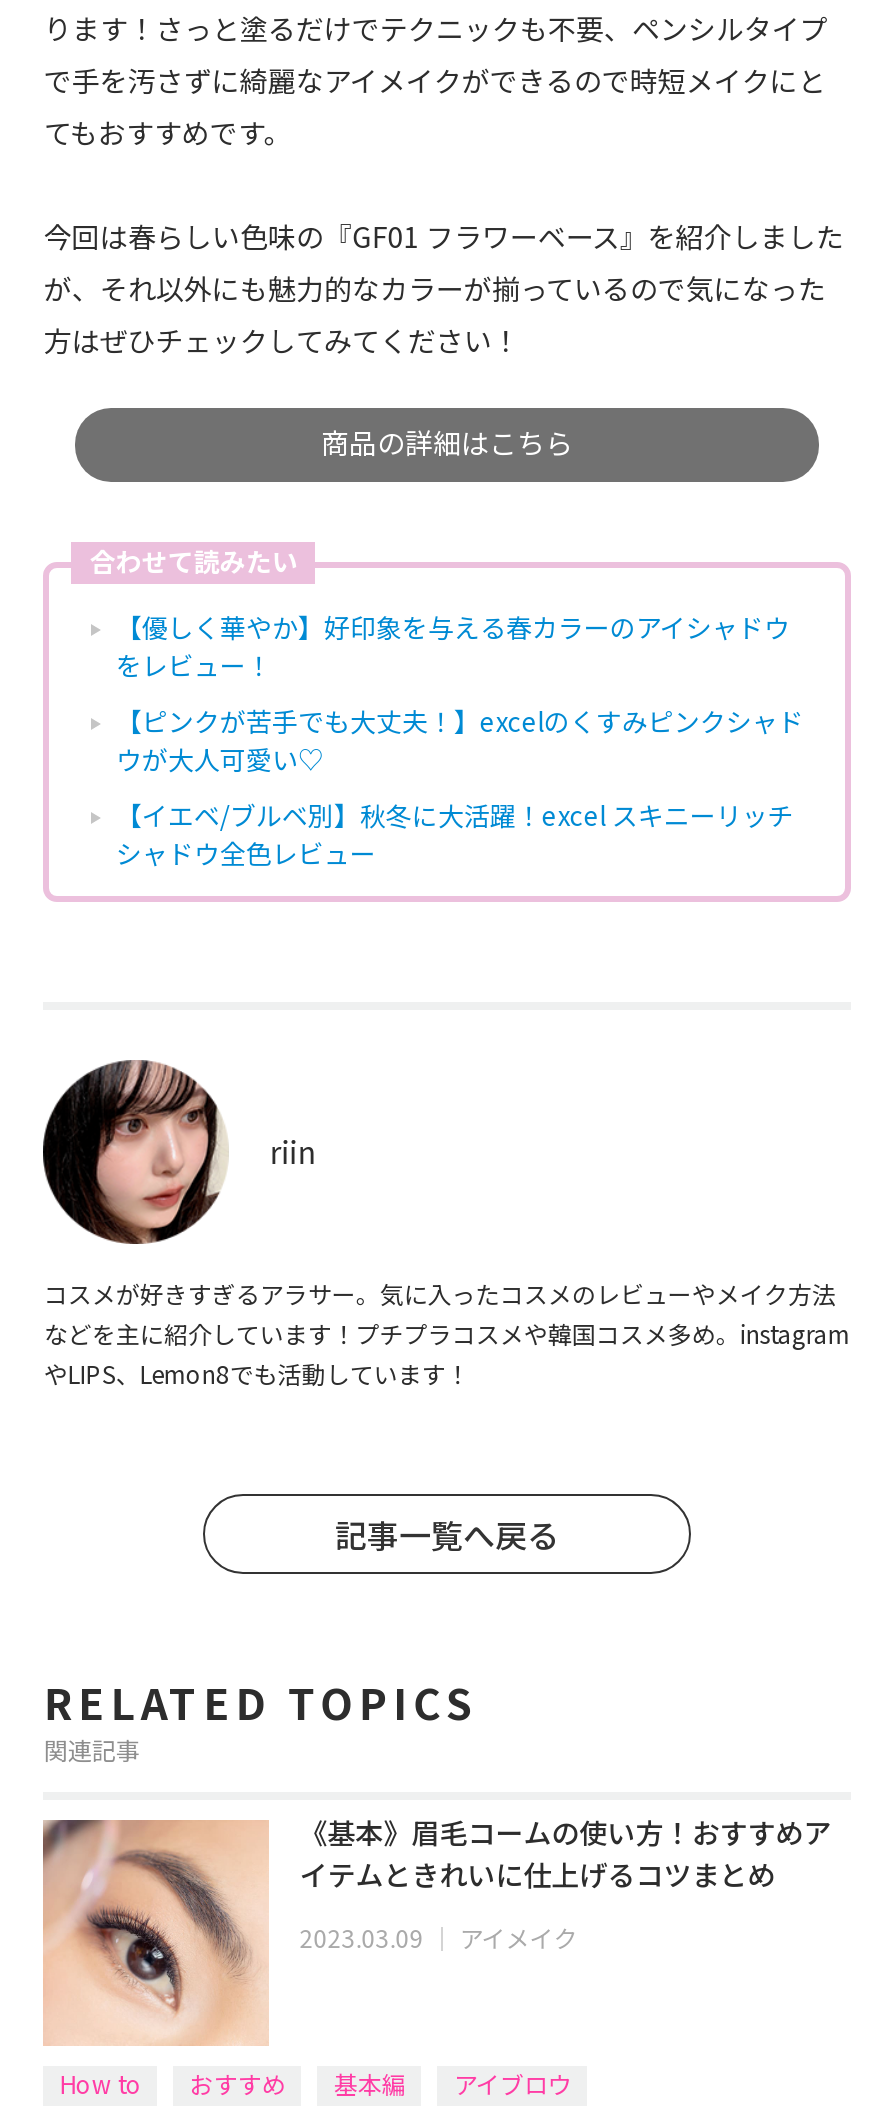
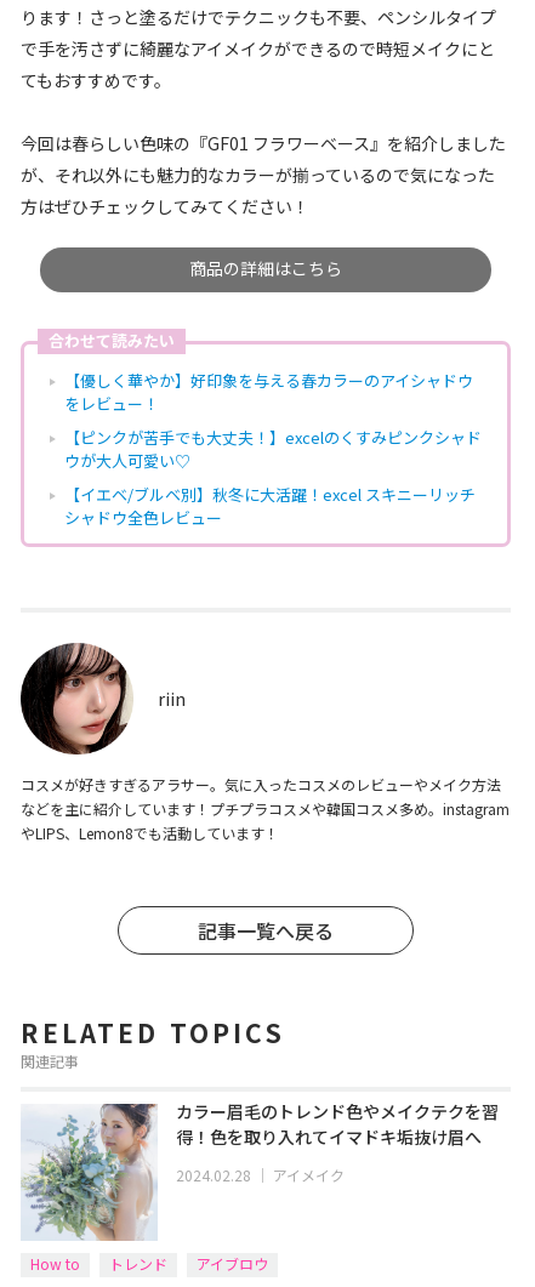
- [image]
- おすすめ
- 基本編
+ [image]
+ トレンド

- 《基本》眉毛コームの使い方！おすすめア
- イテムときれいに仕上げるコツまとめ
+ カラー眉毛のトレンド色やメイクテクを習
+ 得！色を取り入れてイマドキ垢抜け眉へ

- 2023.03.09｜アイメイク
+ 2024.02.28｜アイメイク
